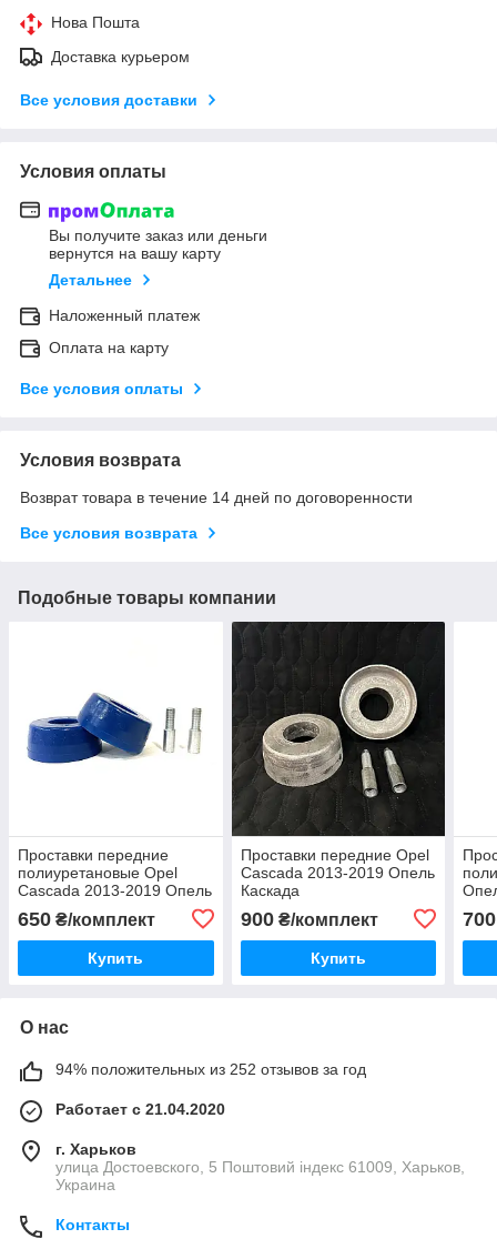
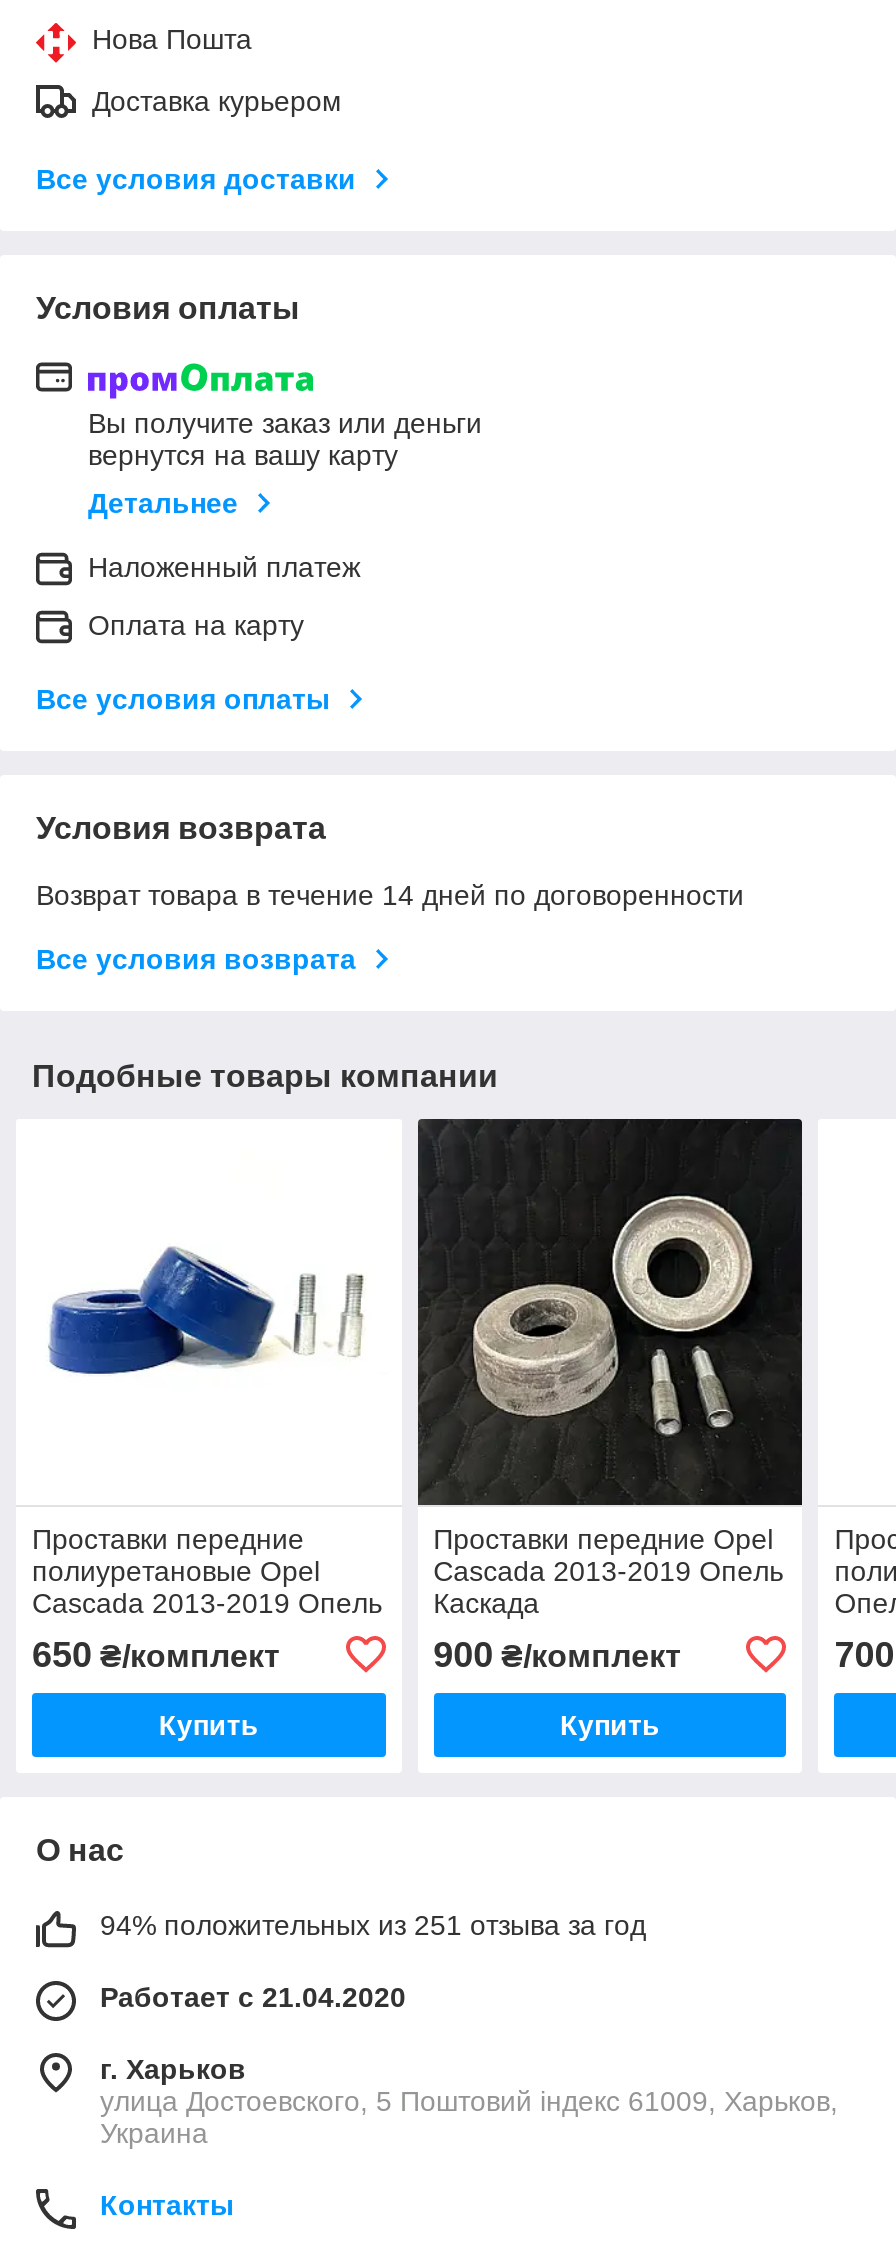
- 94% положительных из 252 отзывов за год
+ 94% положительных из 251 отзыва за год
